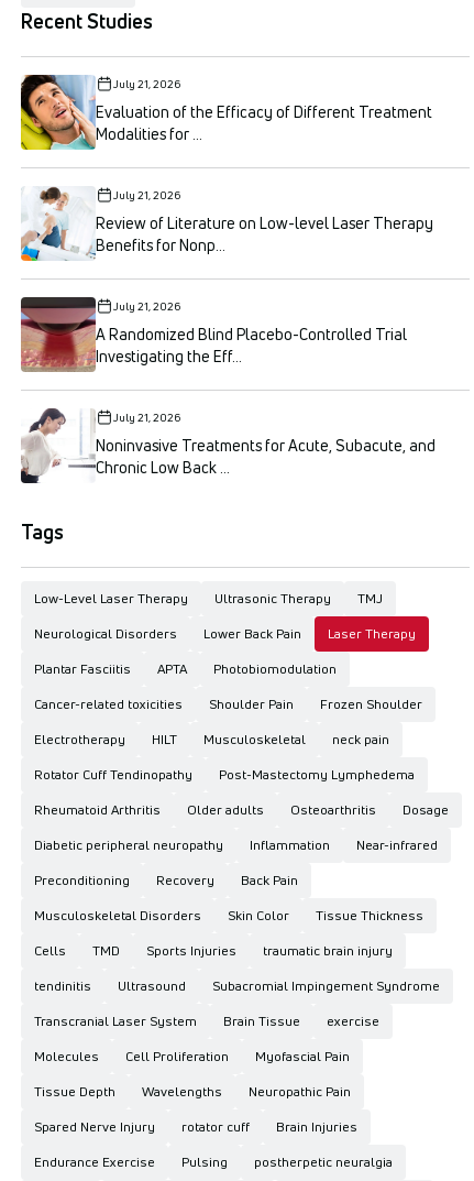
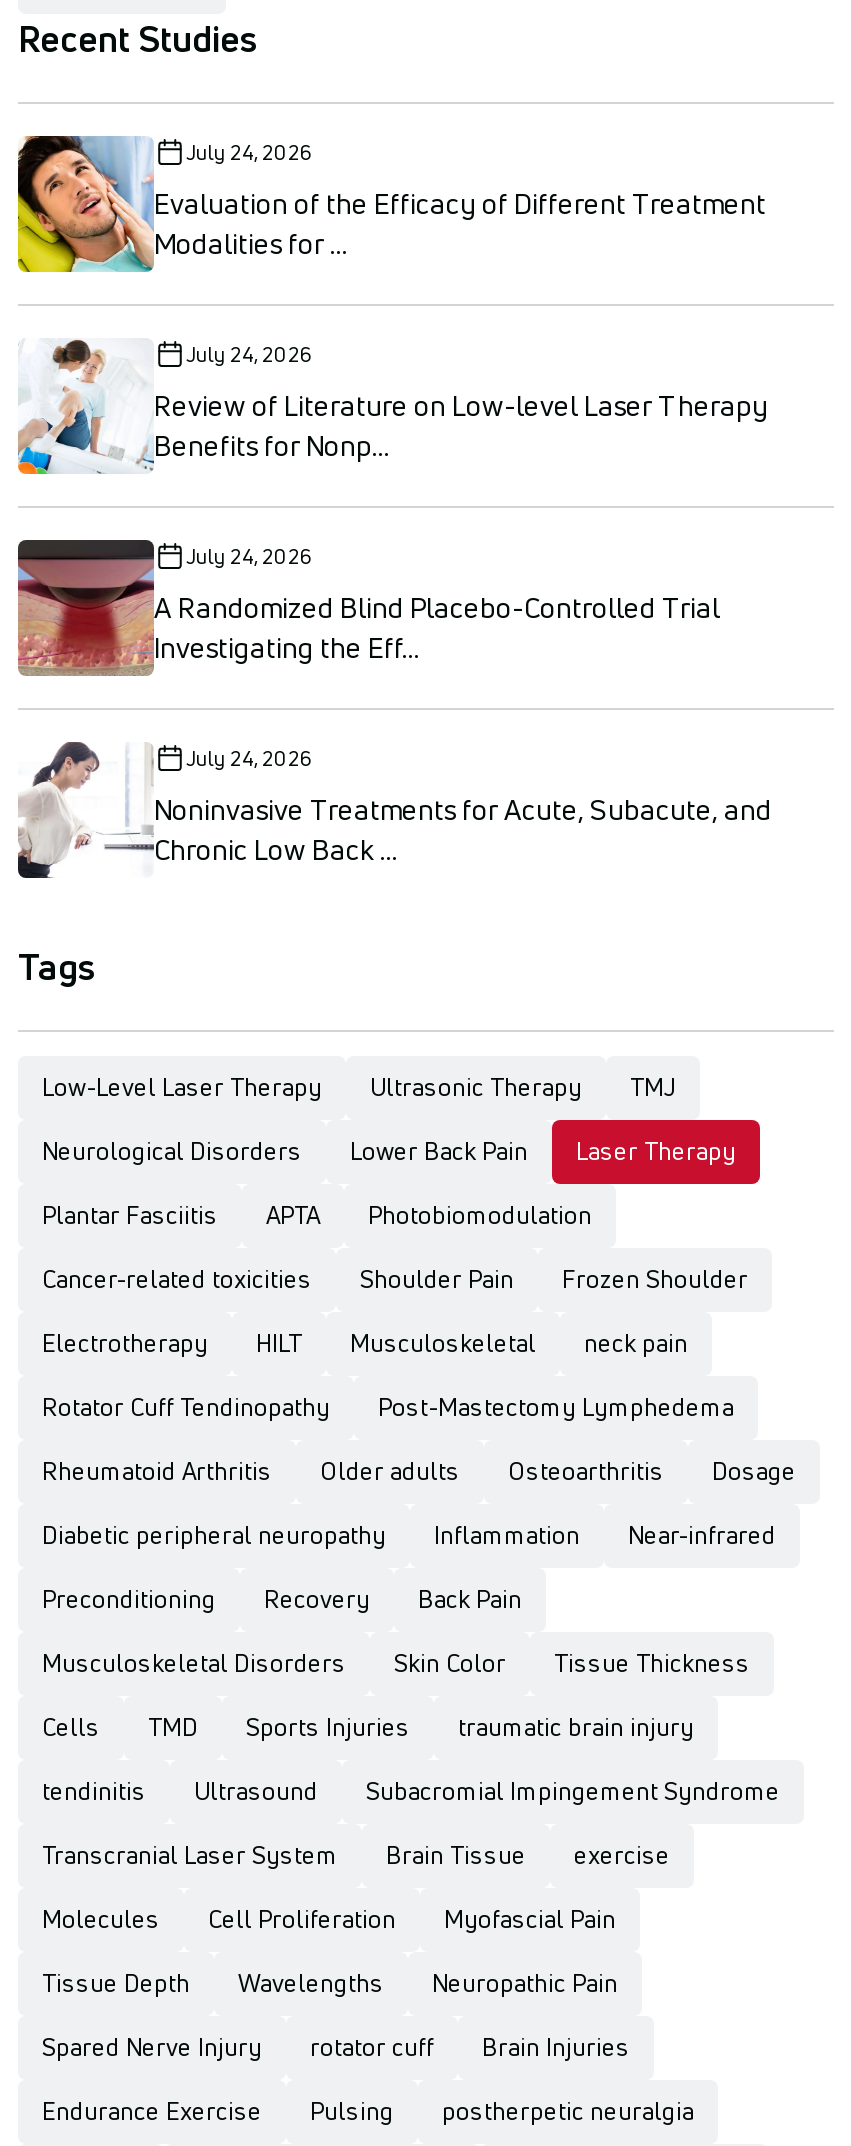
- July 21, 2026
+ July 24, 2026

- July 21, 2026
+ July 24, 2026

- July 21, 2026
+ July 24, 2026

- July 21, 2026
+ July 24, 2026
